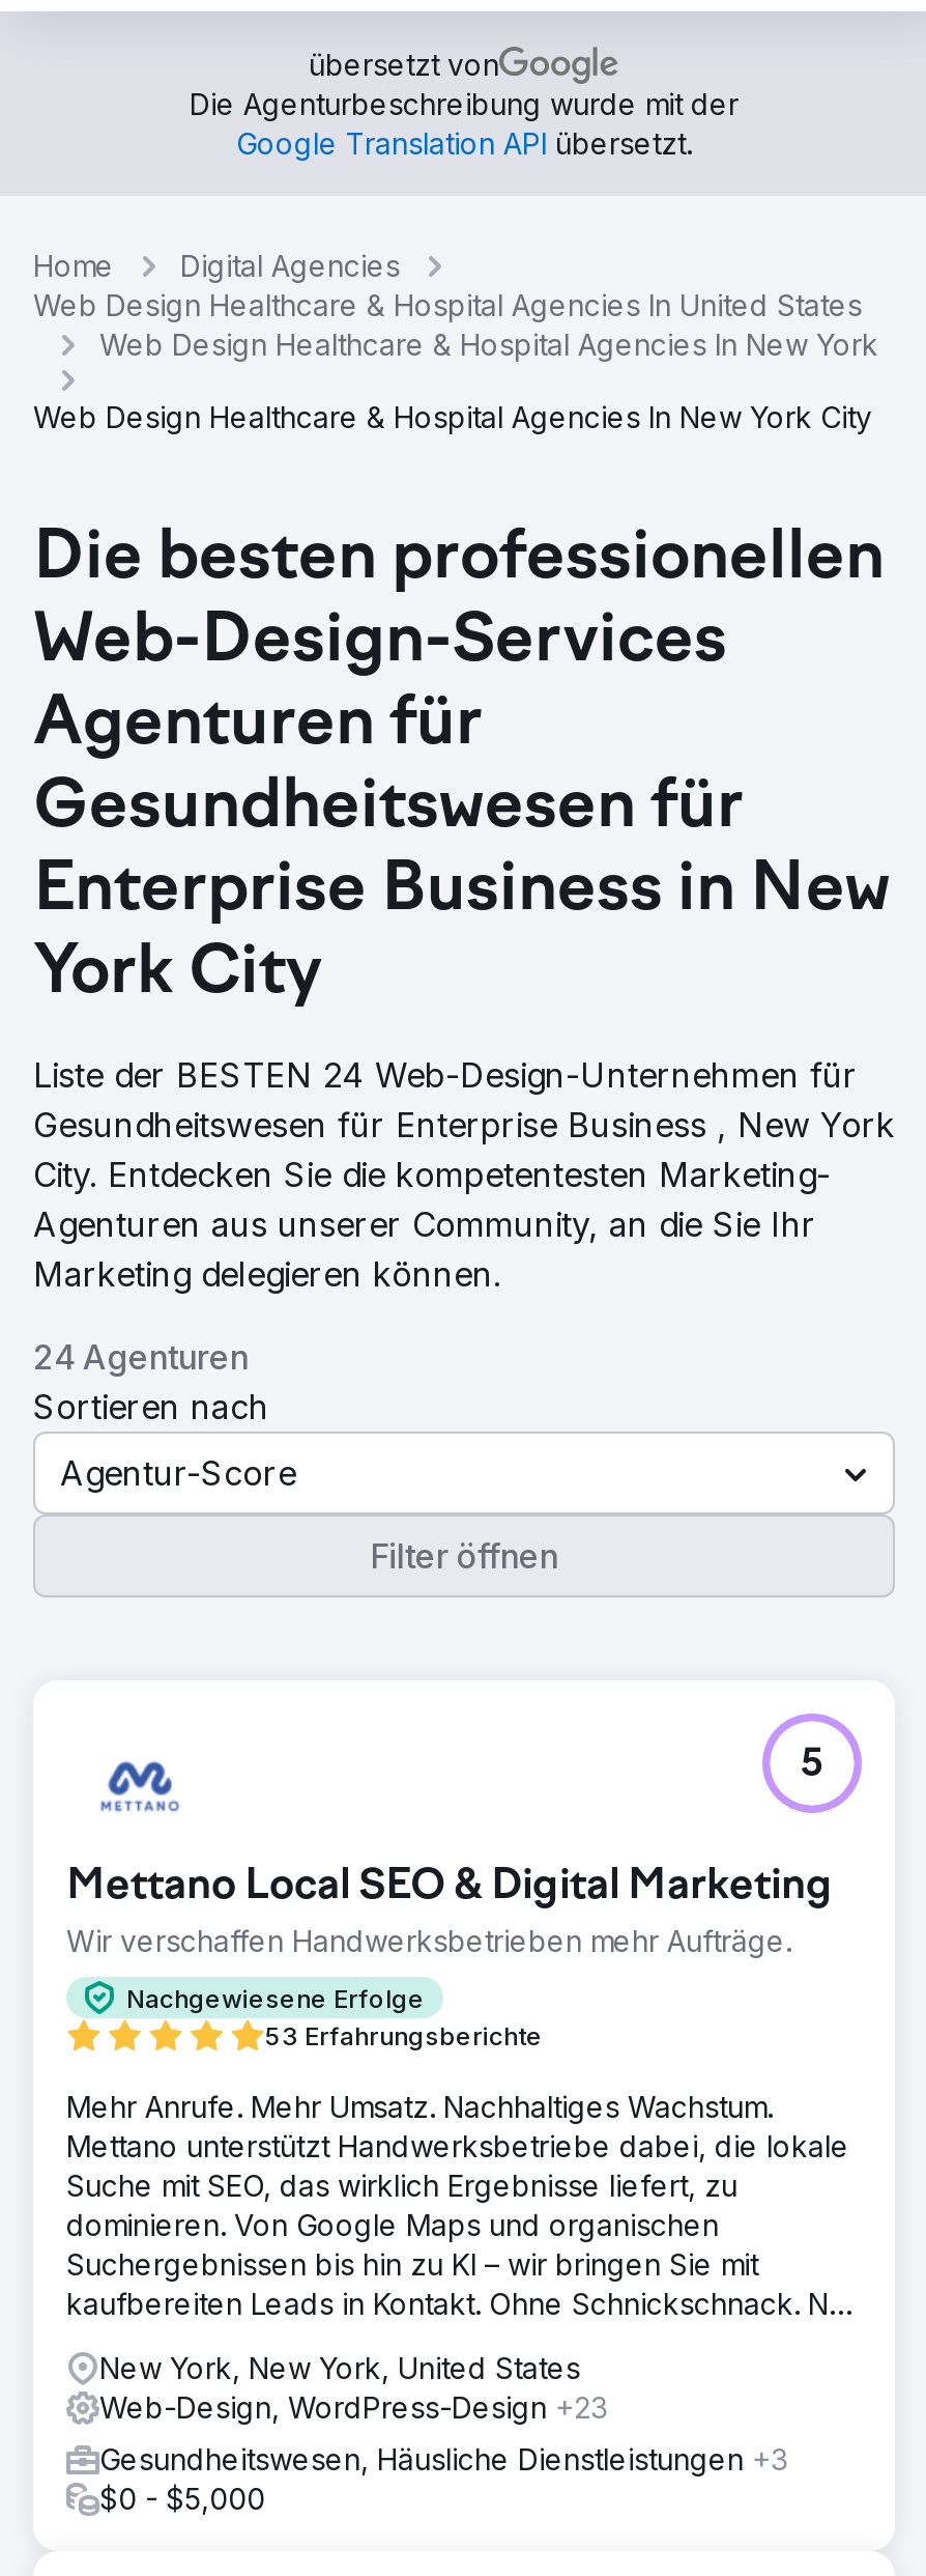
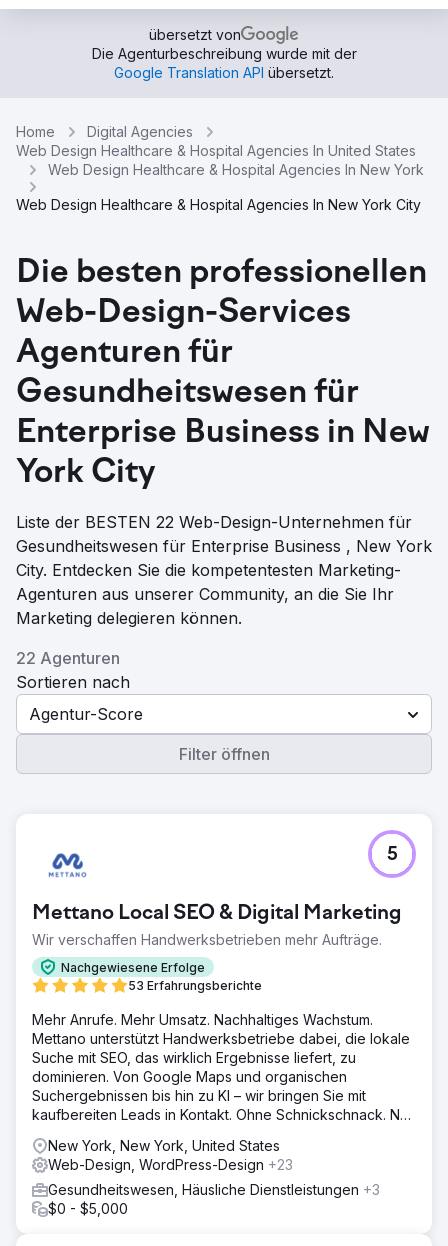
- Liste der BESTEN 24 Web-Design-Unternehmen für
+ Liste der BESTEN 22 Web-Design-Unternehmen für

- 24 Agenturen
+ 22 Agenturen
